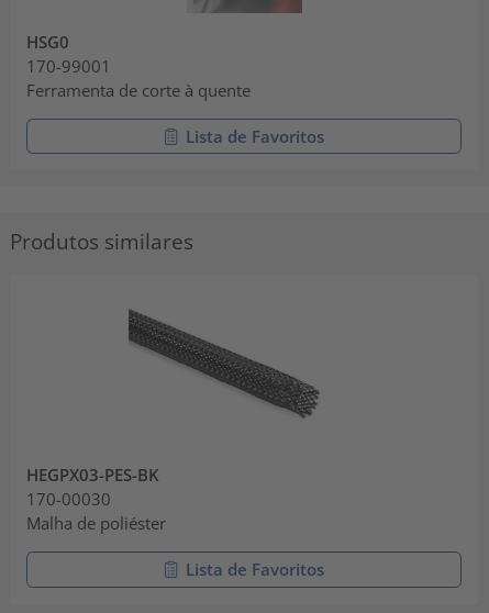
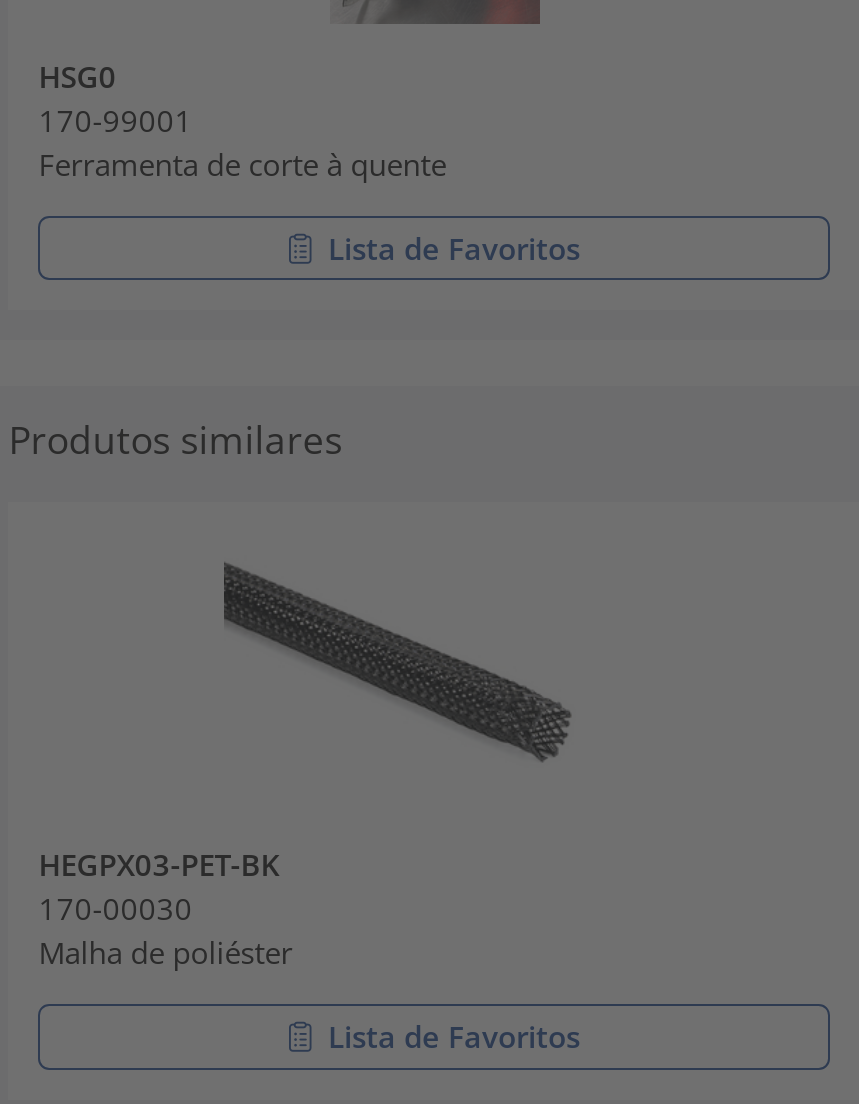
- HEGPX03-PES-BK
+ HEGPX03-PET-BK
